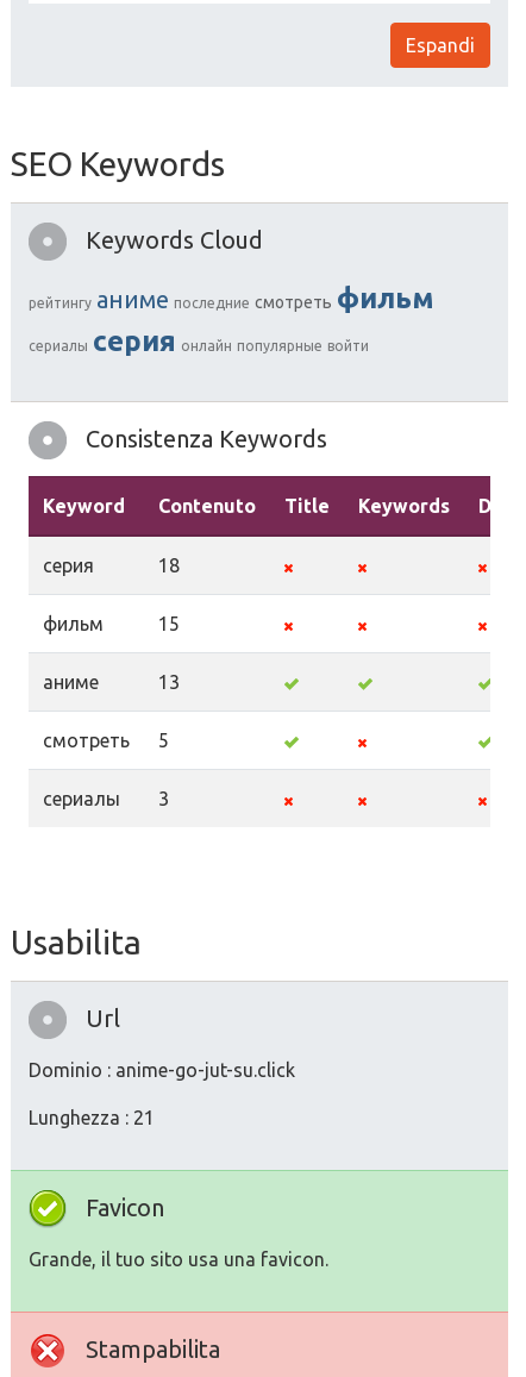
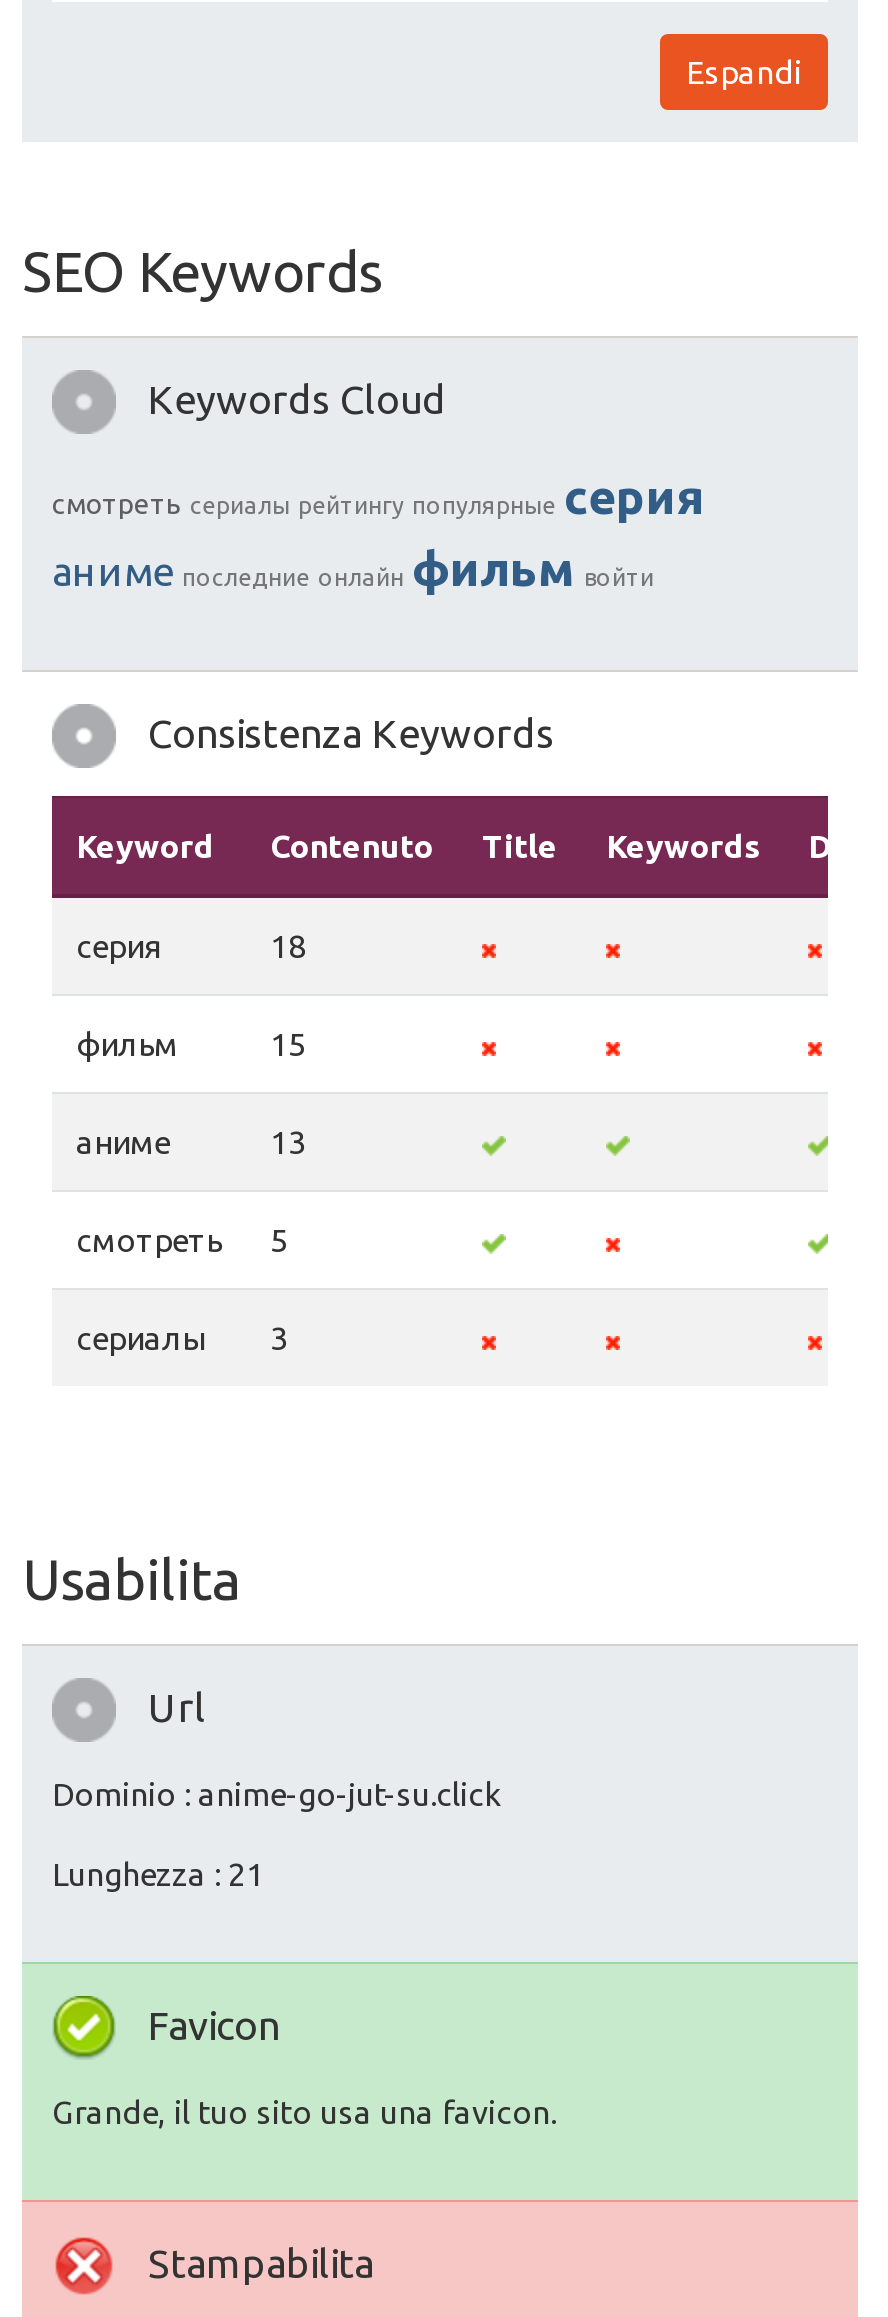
- рейтингу аниме последние смотреть фильм
- сериалы серия онлайн популярные войти
+ смотреть сериалы рейтингу популярные серия
+ аниме последние онлайн фильм войти
